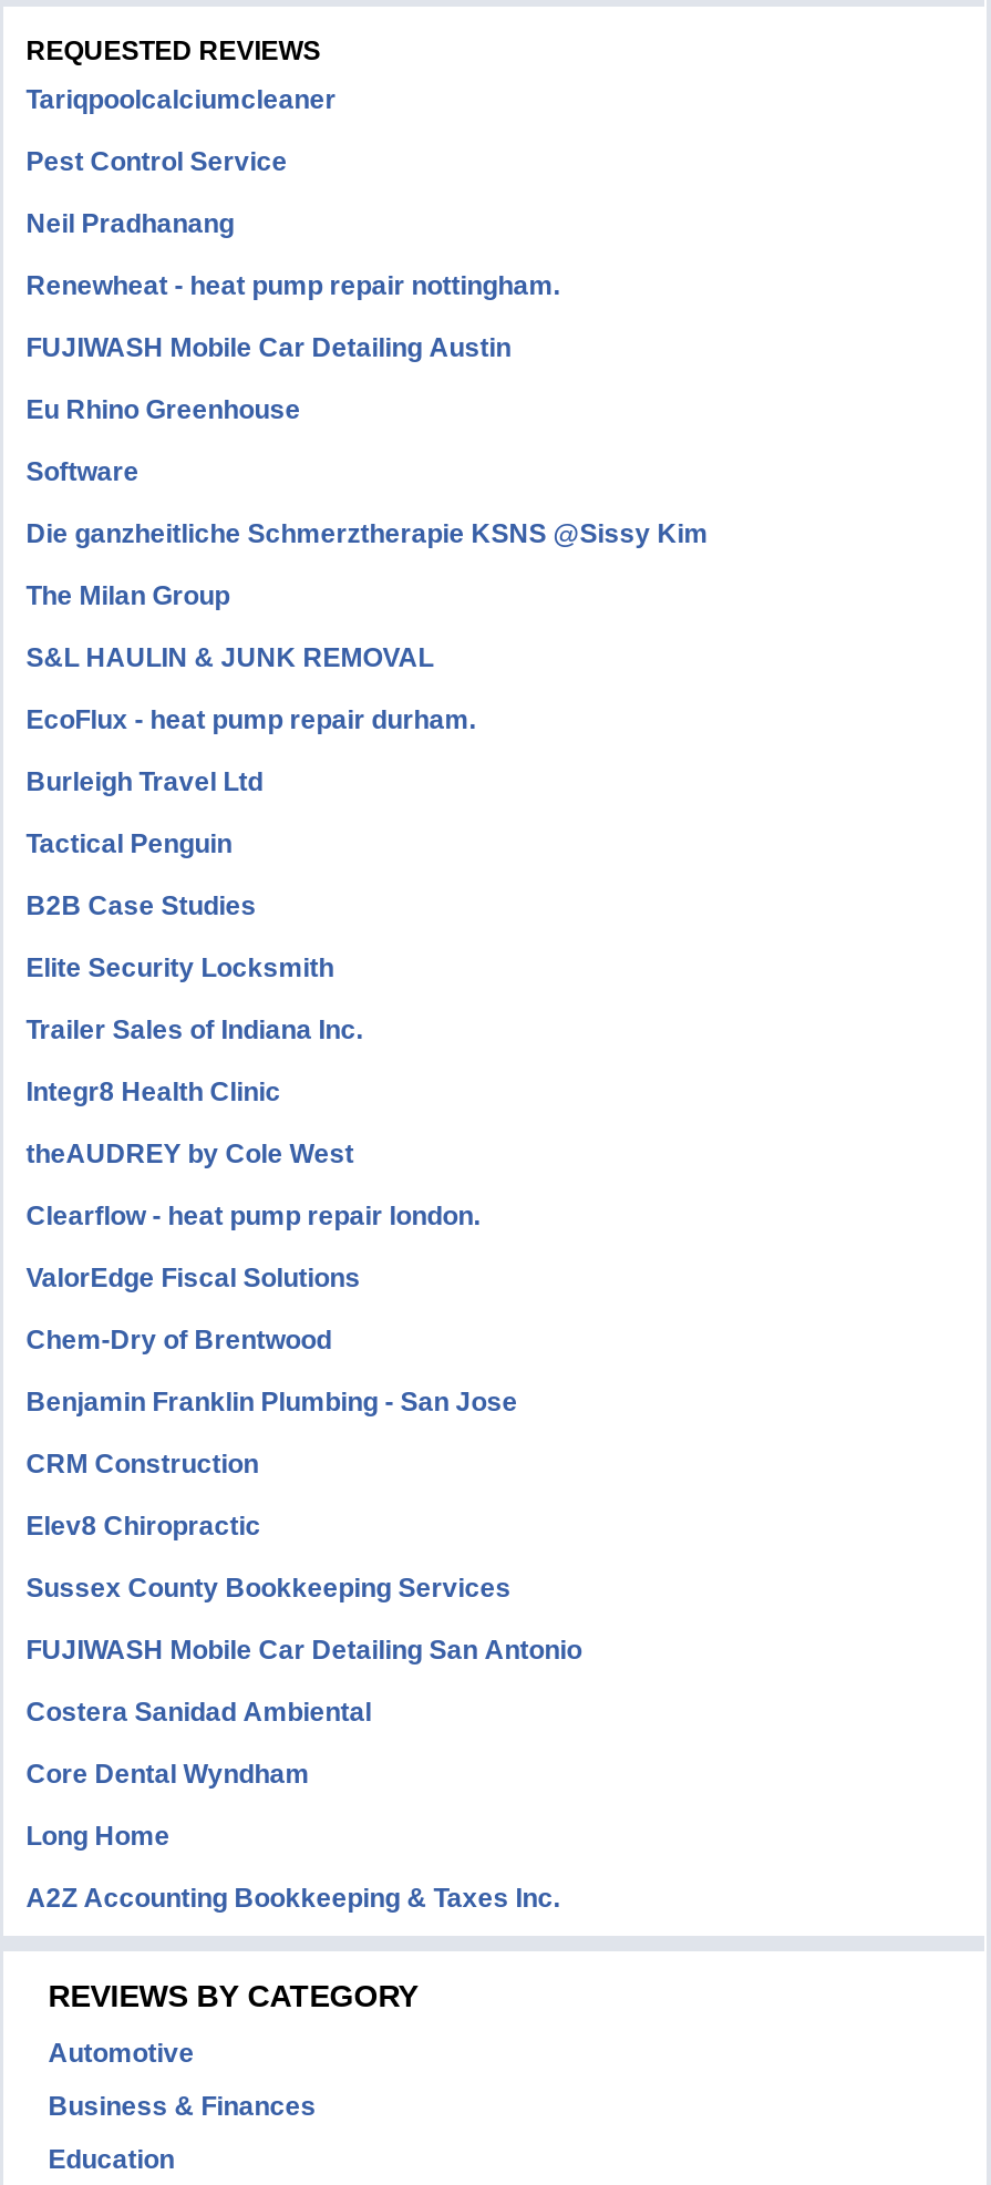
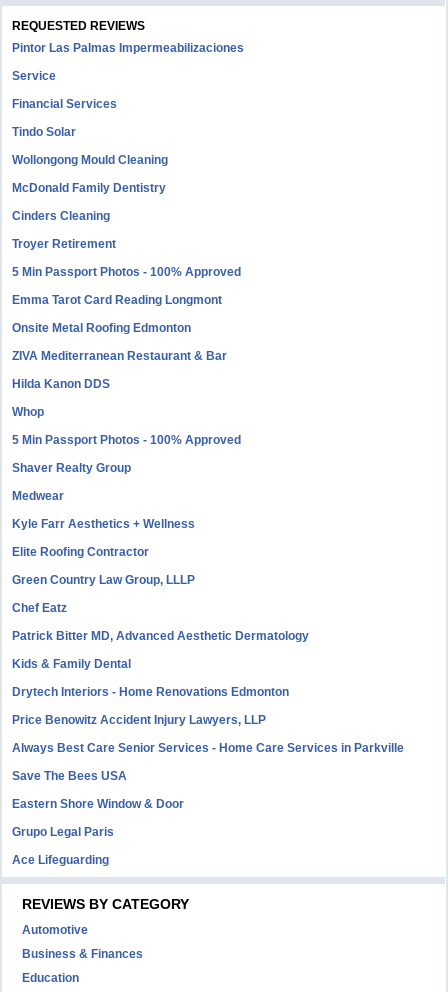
- Tariqpoolcalciumcleaner
+ Pintor Las Palmas Impermeabilizaciones

- Pest Control Service
+ Service

- Neil Pradhanang
+ Financial Services

- Renewheat - heat pump repair nottingham.
+ Tindo Solar

- FUJIWASH Mobile Car Detailing Austin
+ Wollongong Mould Cleaning

- Eu Rhino Greenhouse
+ McDonald Family Dentistry

- Software
+ Cinders Cleaning

- Die ganzheitliche Schmerztherapie KSNS @Sissy Kim
+ Troyer Retirement

- The Milan Group
+ 5 Min Passport Photos - 100% Approved

- S&L HAULIN & JUNK REMOVAL
+ Emma Tarot Card Reading Longmont

- EcoFlux - heat pump repair durham.
+ Onsite Metal Roofing Edmonton

- Burleigh Travel Ltd
+ ZIVA Mediterranean Restaurant & Bar

- Tactical Penguin
+ Hilda Kanon DDS

- B2B Case Studies
+ Whop

- Elite Security Locksmith
+ 5 Min Passport Photos - 100% Approved

- Trailer Sales of Indiana Inc.
+ Shaver Realty Group

- Integr8 Health Clinic
+ Medwear

- theAUDREY by Cole West
+ Kyle Farr Aesthetics + Wellness

- Clearflow - heat pump repair london.
+ Elite Roofing Contractor

- ValorEdge Fiscal Solutions
+ Green Country Law Group, LLLP

- Chem-Dry of Brentwood
+ Chef Eatz

- Benjamin Franklin Plumbing - San Jose
+ Patrick Bitter MD, Advanced Aesthetic Dermatology

- CRM Construction
+ Kids & Family Dental

- Elev8 Chiropractic
+ Drytech Interiors - Home Renovations Edmonton

- Sussex County Bookkeeping Services
+ Price Benowitz Accident Injury Lawyers, LLP

- FUJIWASH Mobile Car Detailing San Antonio
+ Always Best Care Senior Services - Home Care Services in Parkville

- Costera Sanidad Ambiental
+ Save The Bees USA

- Core Dental Wyndham
+ Eastern Shore Window & Door

- Long Home
+ Grupo Legal Paris

- A2Z Accounting Bookkeeping & Taxes Inc.
+ Ace Lifeguarding
